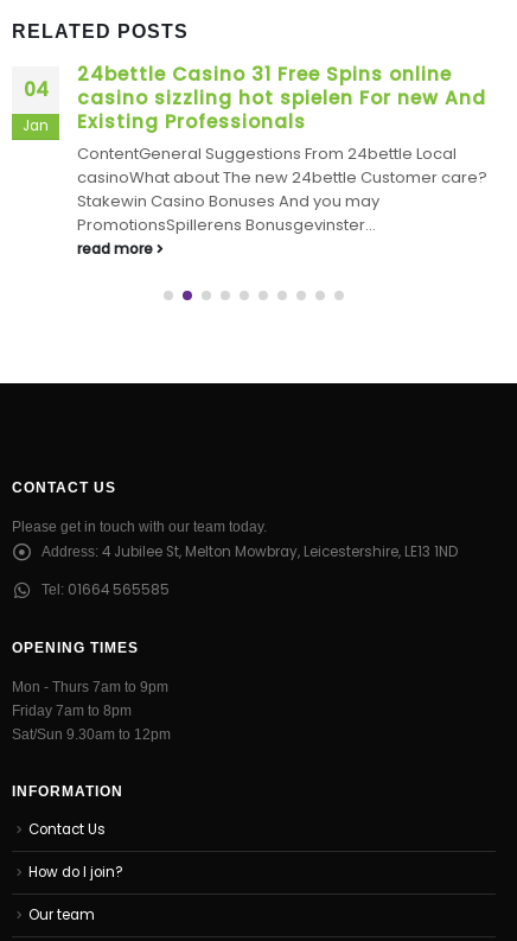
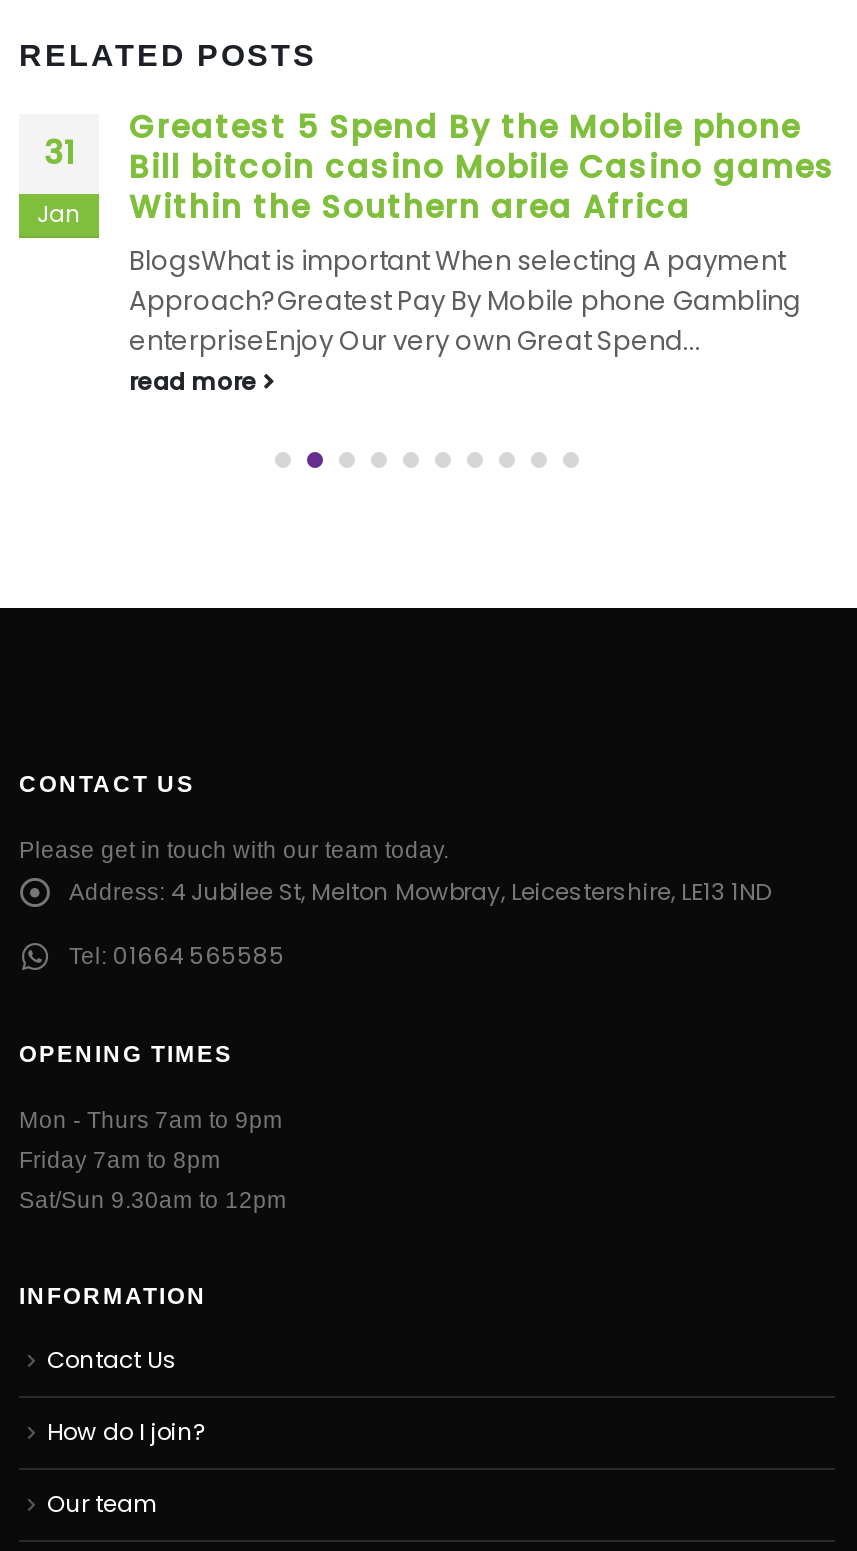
- 24bettle Casino 31 Free Spins online
- casino sizzling hot spielen For new And
- Existing Professionals
- ContentGeneral Suggestions From 24bettle Local
- casinoWhat about The new 24bettle Customer care?
- Stakewin Casino Bonuses And you may
- PromotionsSpillerens Bonusgevinster...
+ Greatest 5 Spend By the Mobile phone
+ Bill bitcoin casino Mobile Casino games
+ Within the Southern area Africa
+ BlogsWhat is important When selecting A payment
+ Approach?Greatest Pay By Mobile phone Gambling
+ enterpriseEnjoy Our very own Great Spend...

- 04
+ 31
